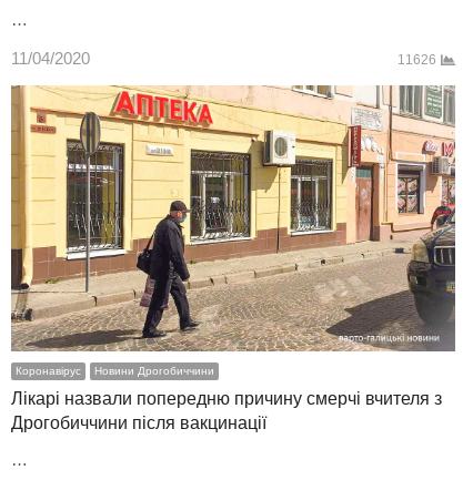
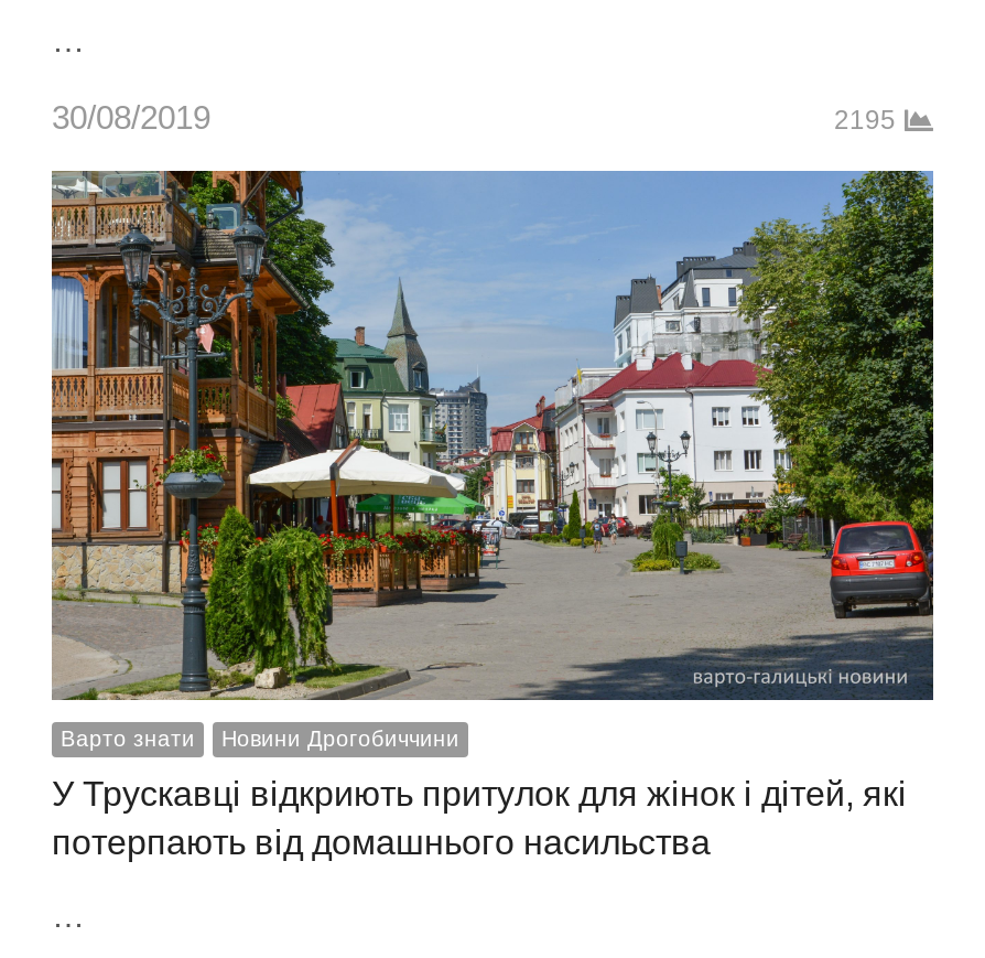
- 11/04/2020
- 11626
+ 30/08/2019
+ 2195

- [image]
- Коронавірус
+ [image]
+ Варто знати

- Лікарі назвали попередню причину смерчі вчителя з
- Дрогобиччини після вакцинації
+ У Трускавці відкриють притулок для жінок і дітей, які
+ потерпають від домашнього насильства
